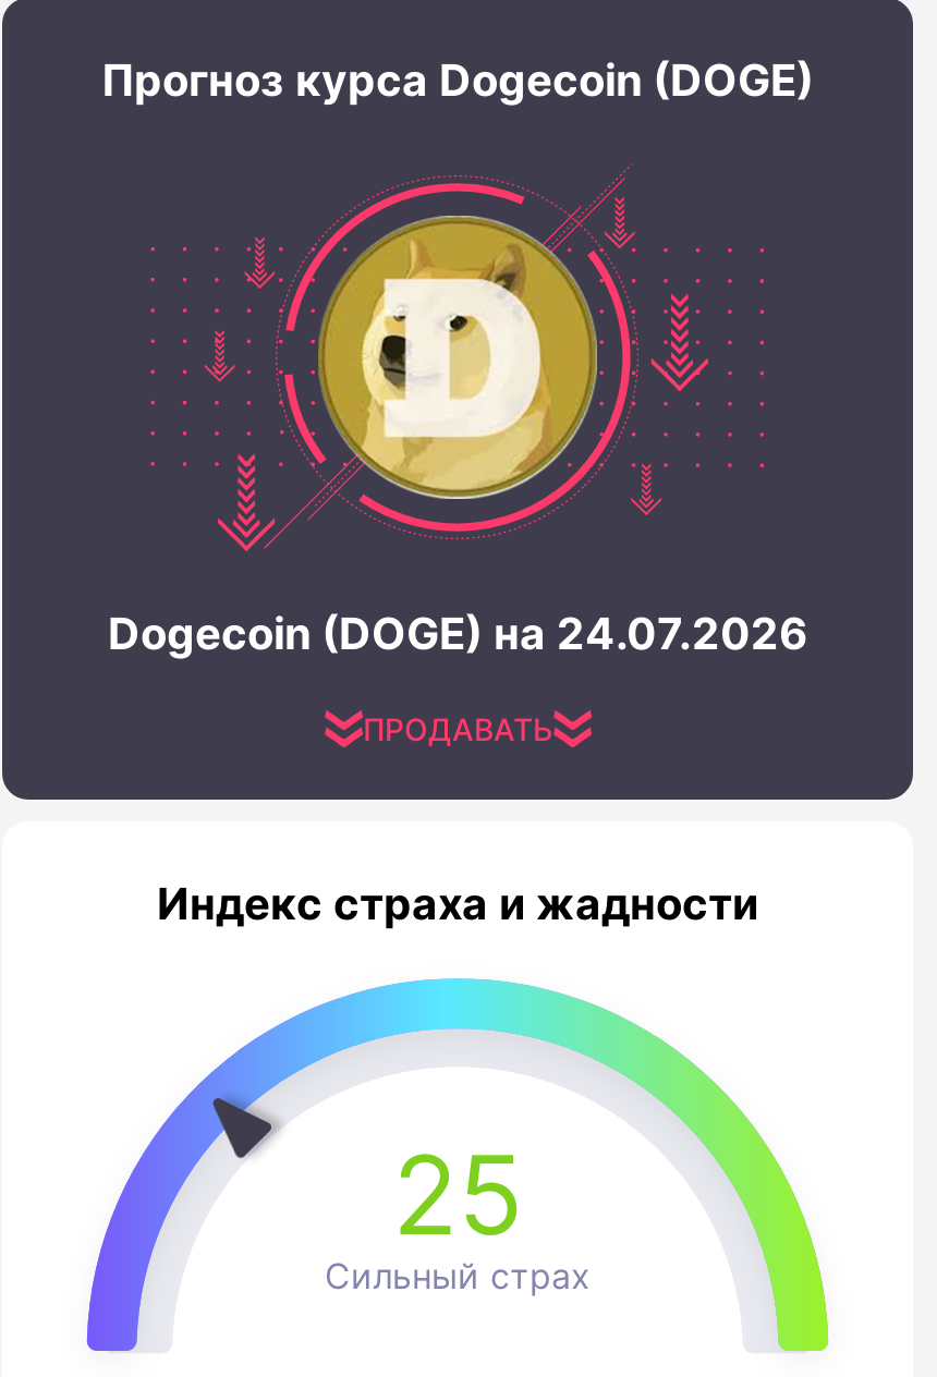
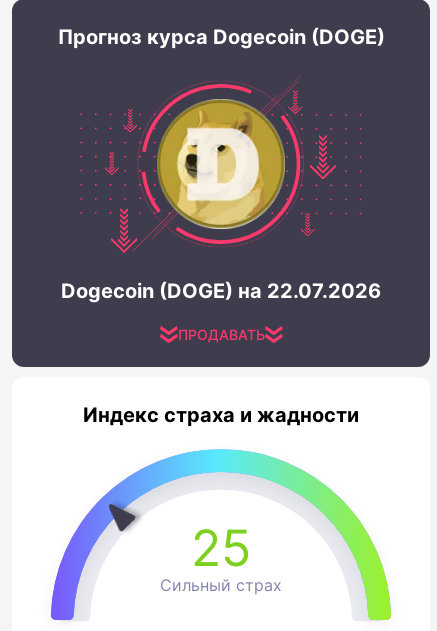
- Dogecoin (DOGE) на 24.07.2026
+ Dogecoin (DOGE) на 22.07.2026
